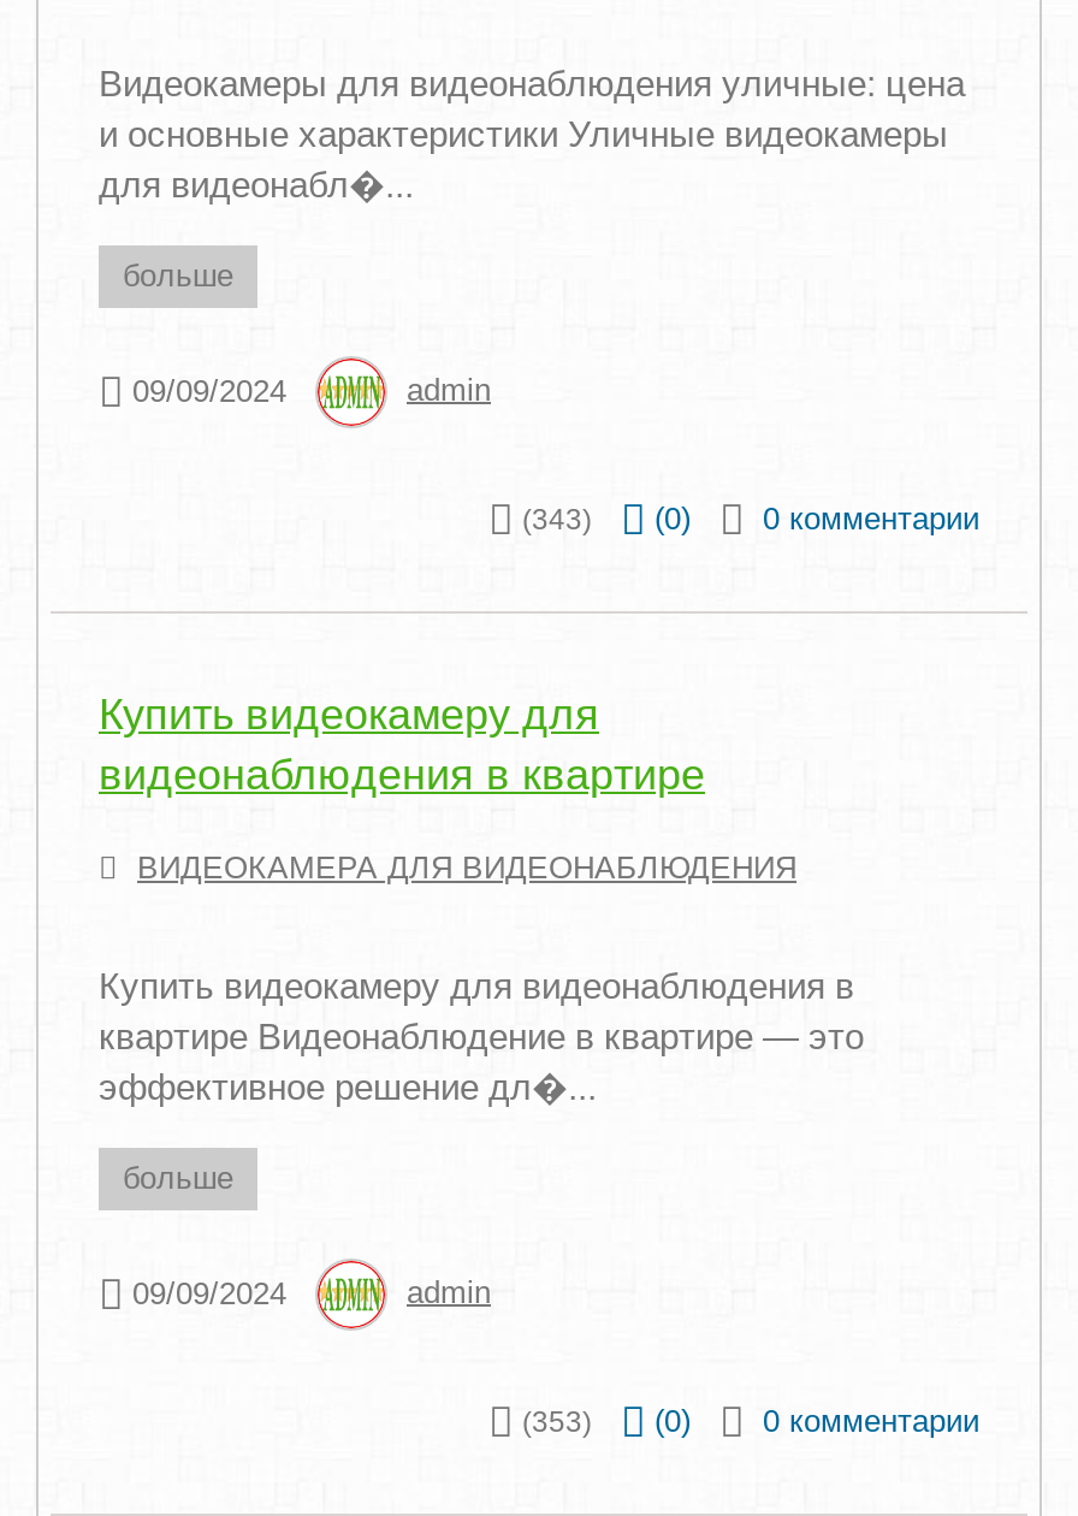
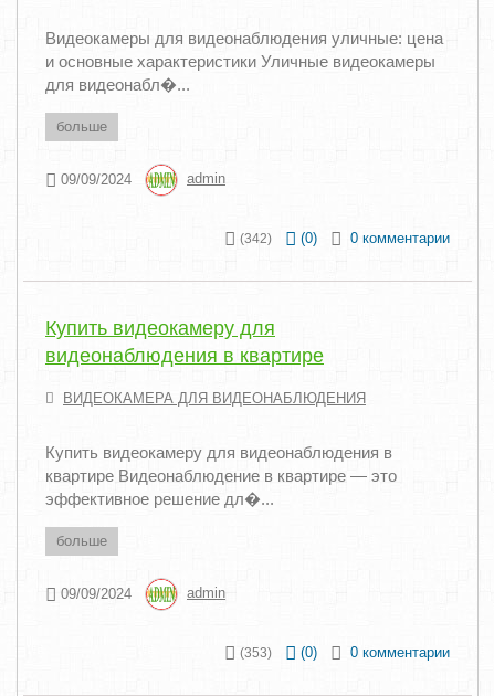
- (343) (0) 0 комментарии
+ (342) (0) 0 комментарии
